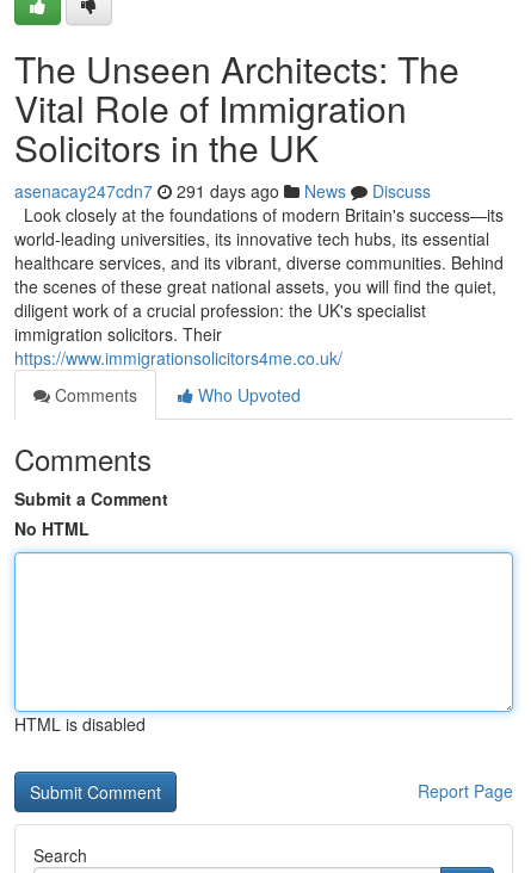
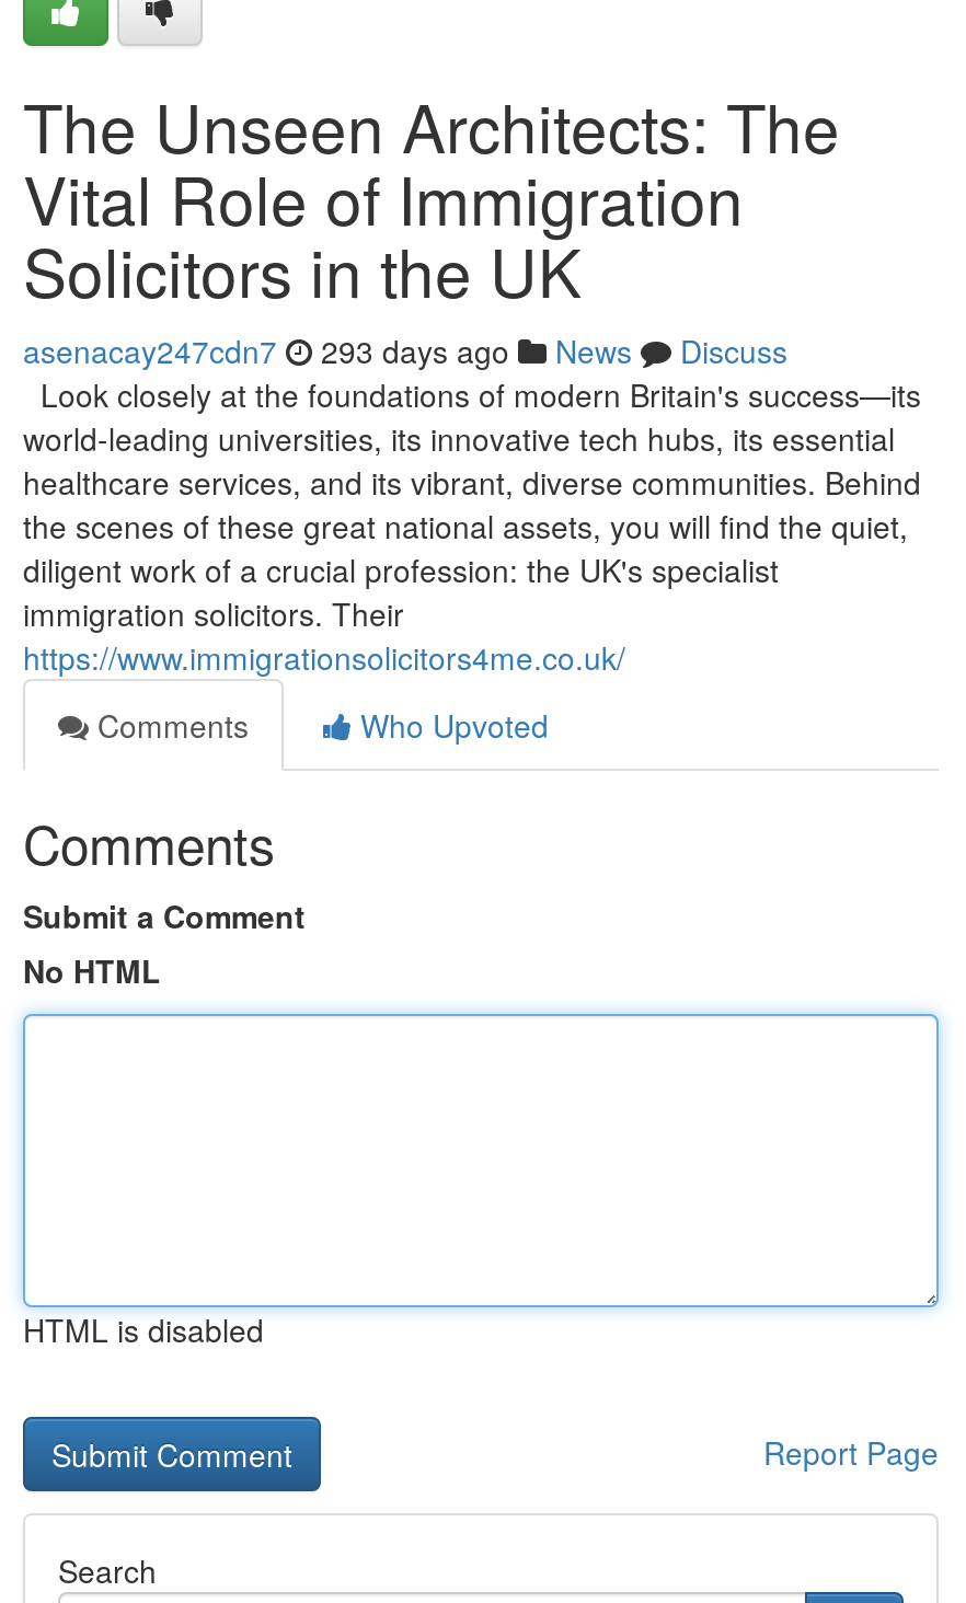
- asenacay247cdn7 291 days ago News Discuss
+ asenacay247cdn7 293 days ago News Discuss
